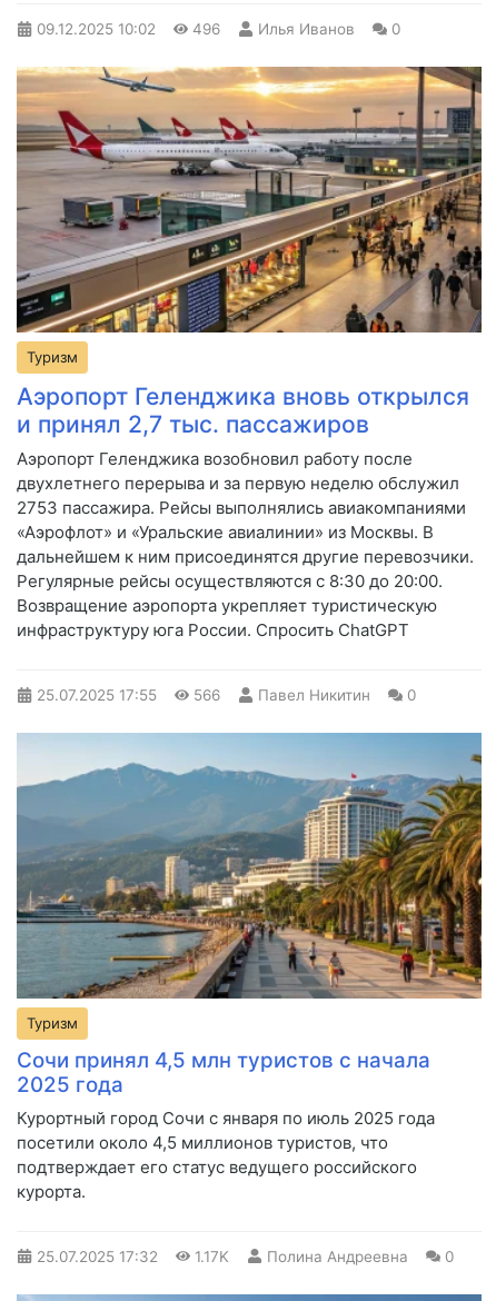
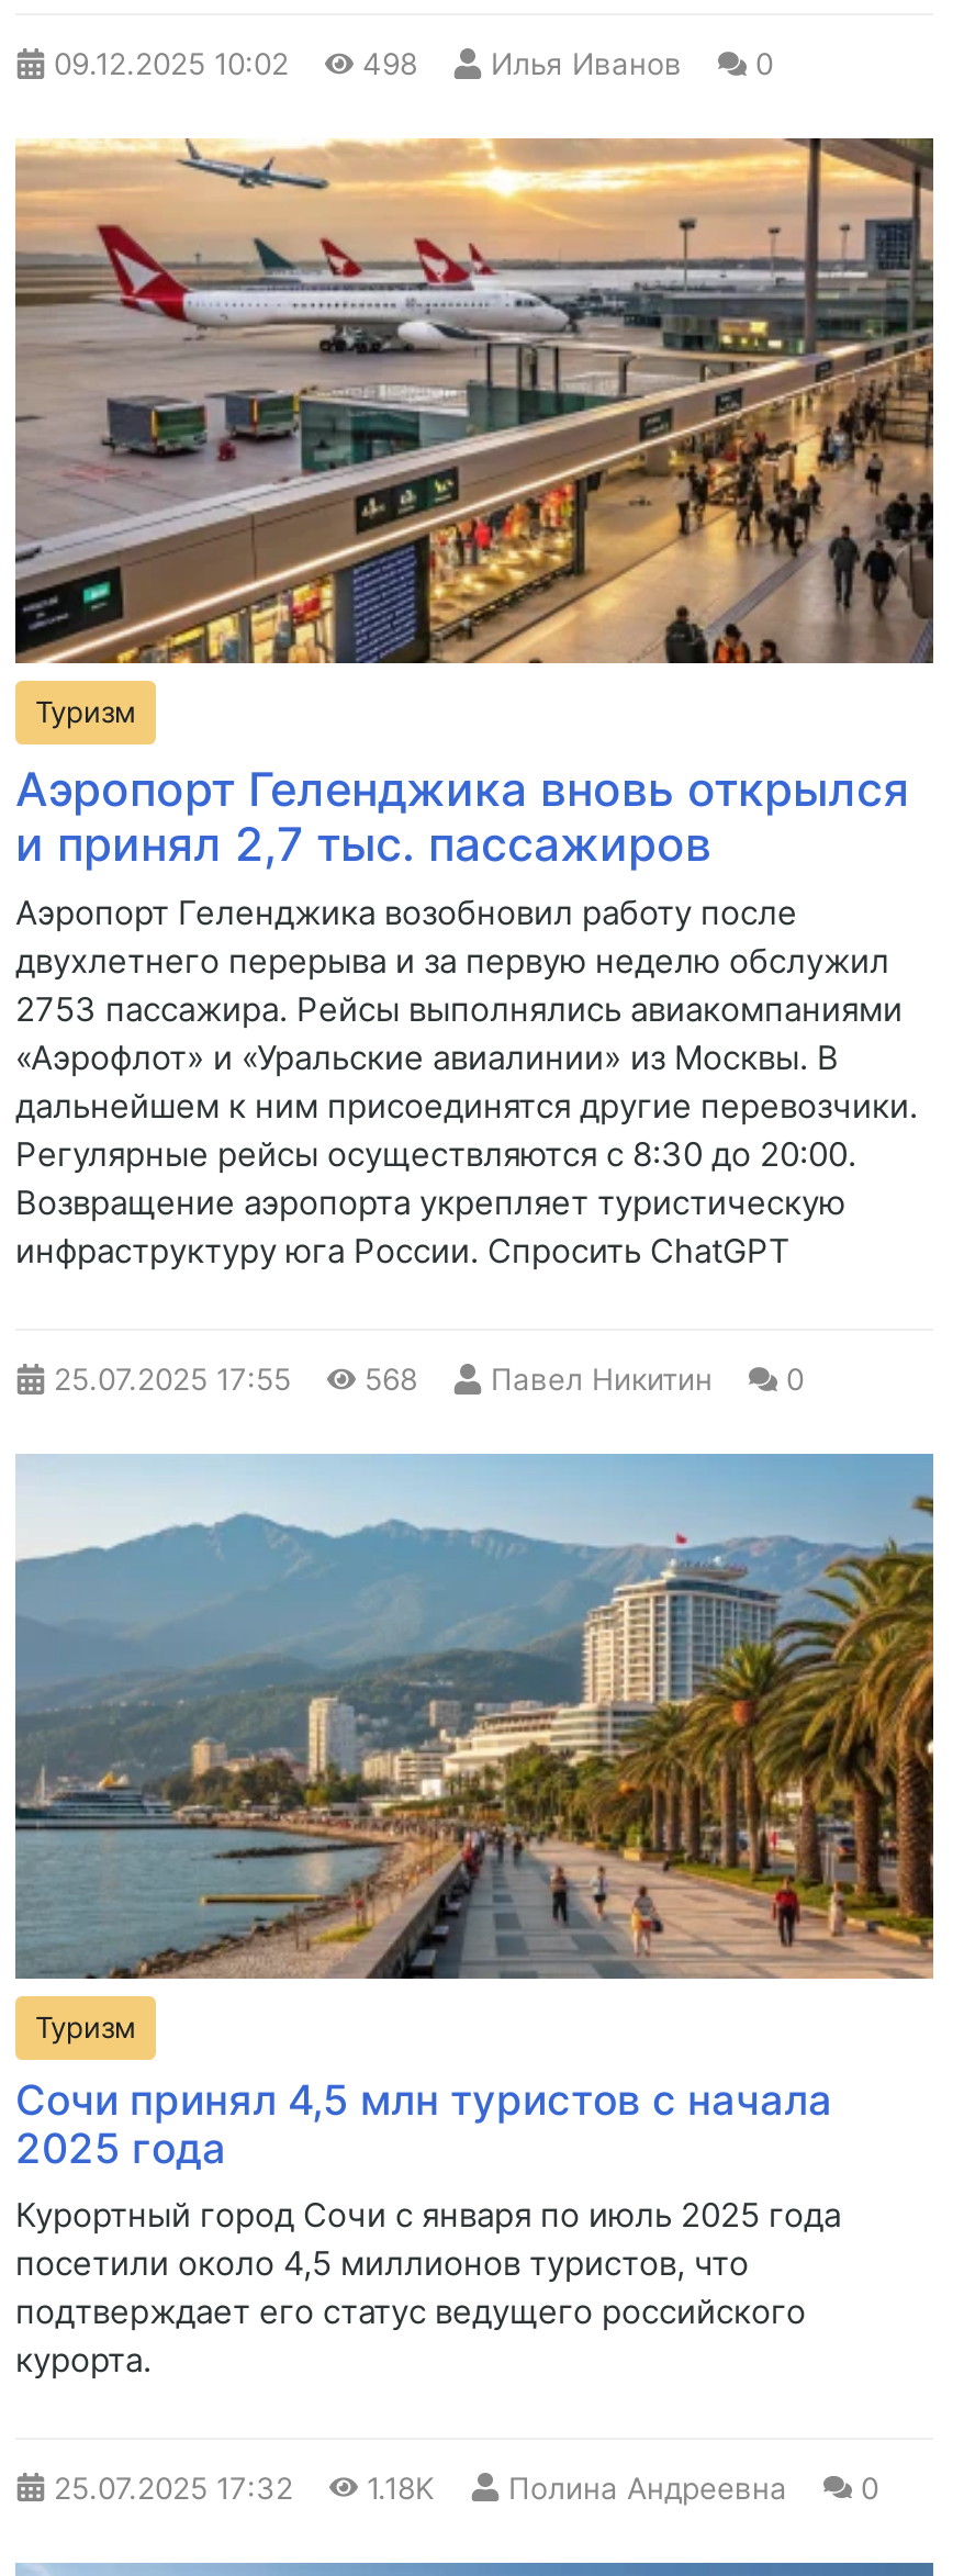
- 09.12.2025 10:02 496
+ 09.12.2025 10:02 498

- 25.07.2025 17:55 566
+ 25.07.2025 17:55 568

- 25.07.2025 17:32 1.17K
+ 25.07.2025 17:32 1.18K
